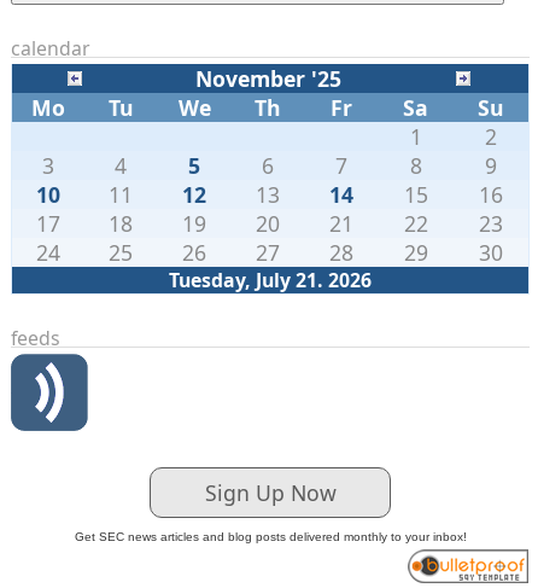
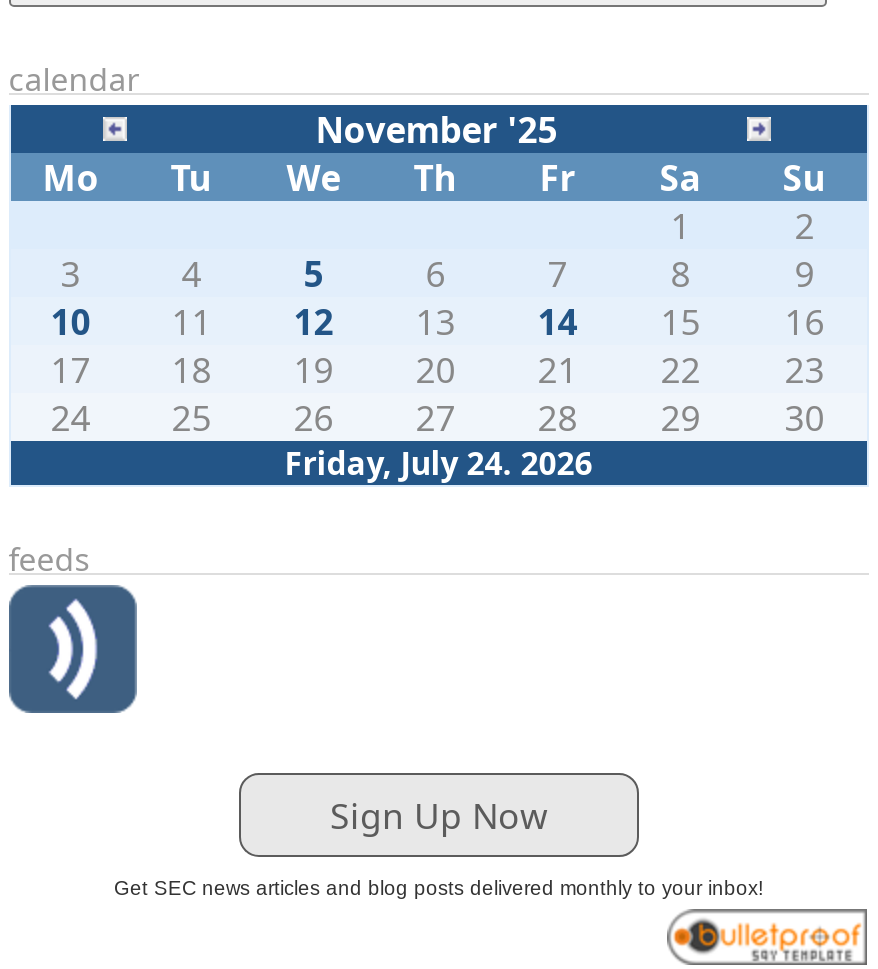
- Tuesday, July 21. 2026
+ Friday, July 24. 2026
